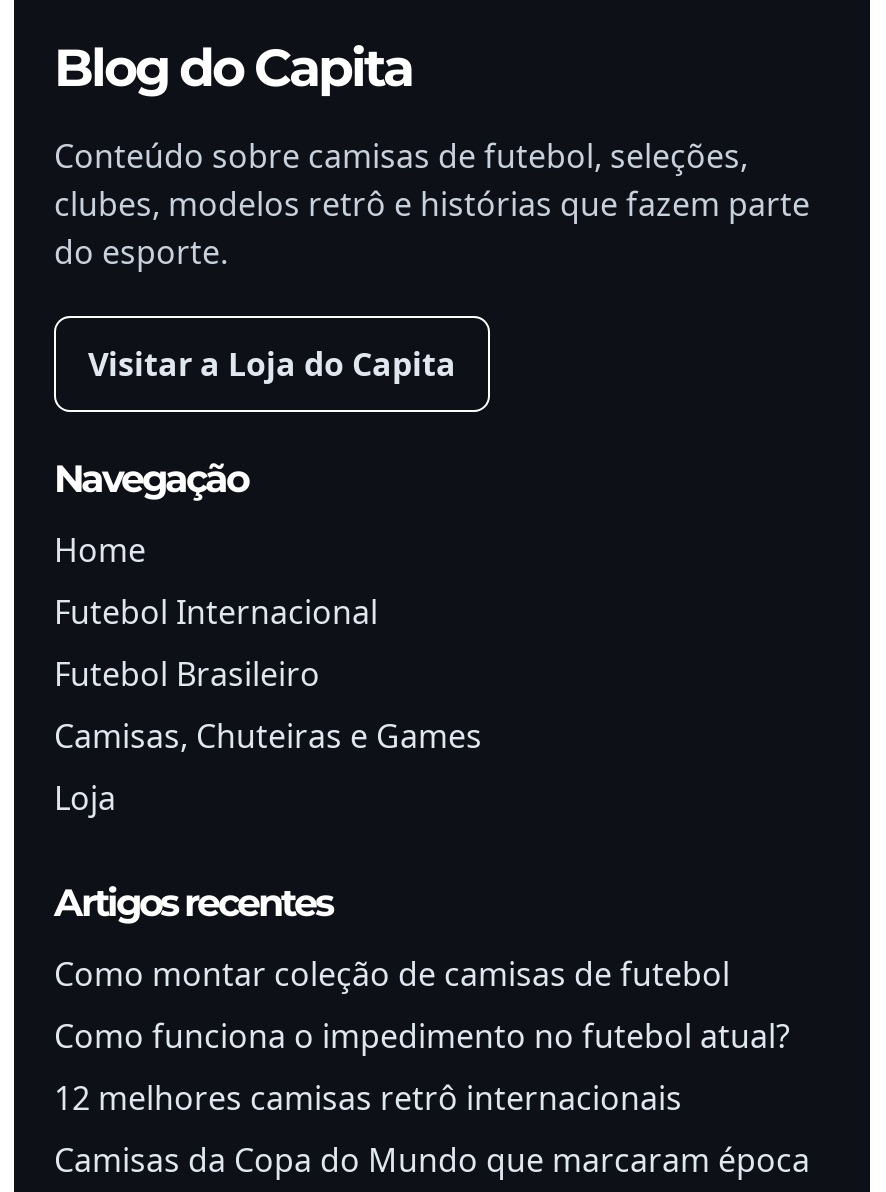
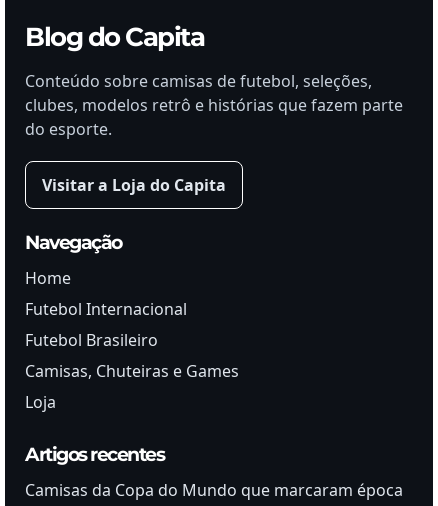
- Como montar coleção de camisas de futebol
- Como funciona o impedimento no futebol atual?
- 12 melhores camisas retrô internacionais
